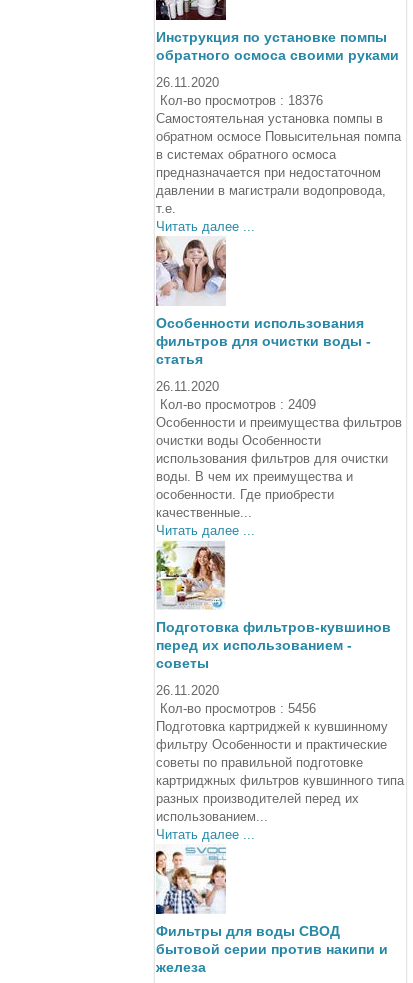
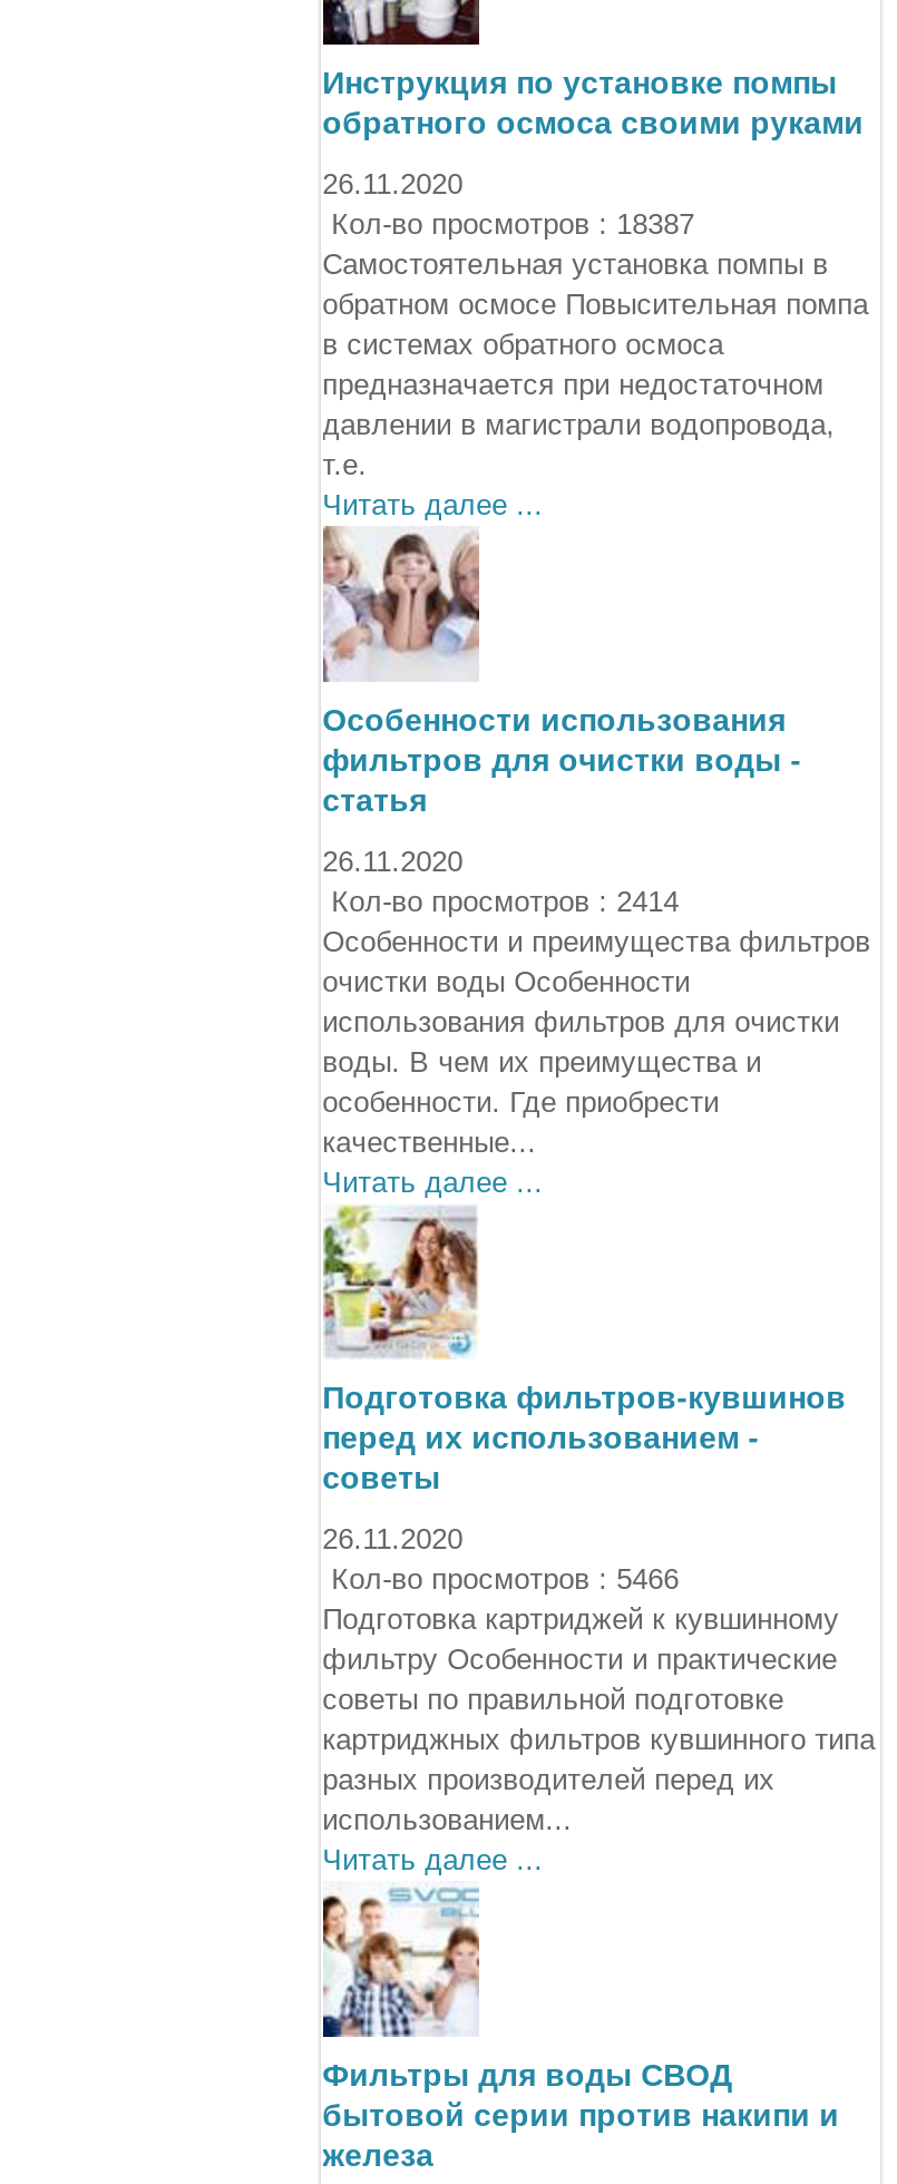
- Кол-во просмотров : 18376
+ Кол-во просмотров : 18387

- Кол-во просмотров : 2409
+ Кол-во просмотров : 2414

- Кол-во просмотров : 5456
+ Кол-во просмотров : 5466
